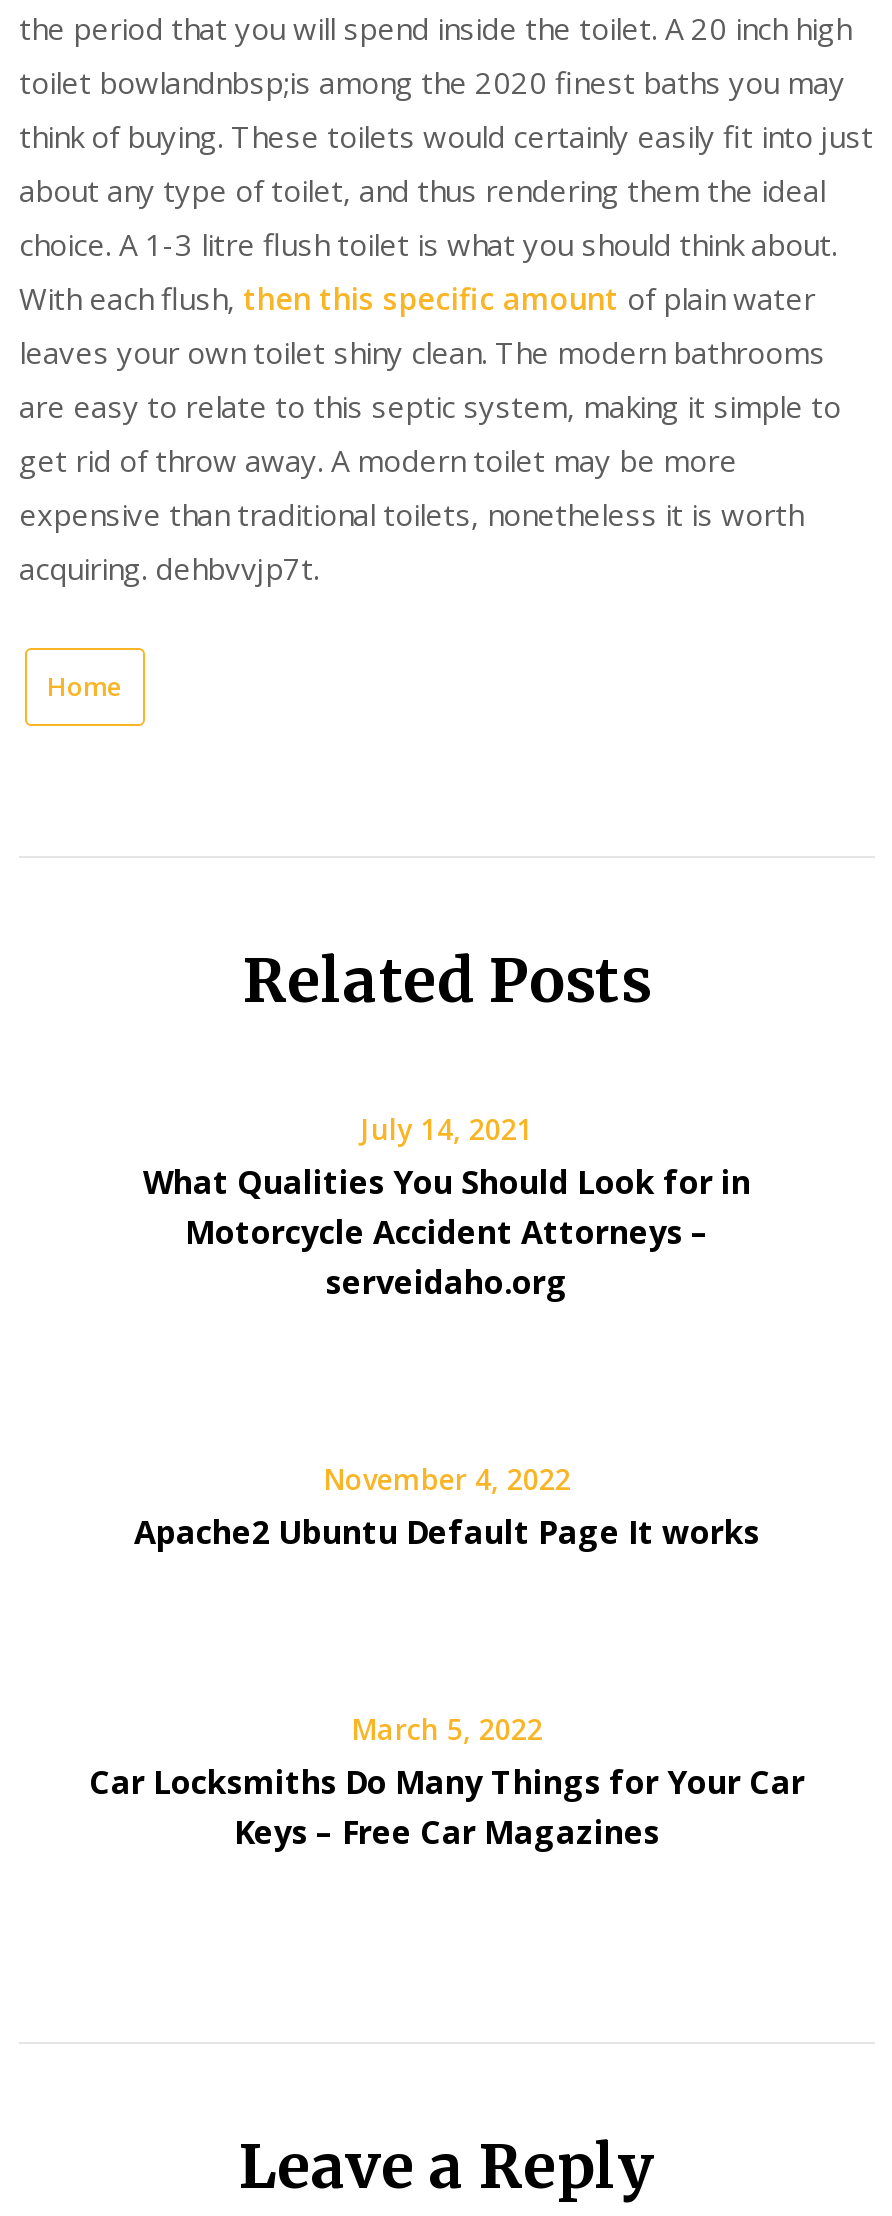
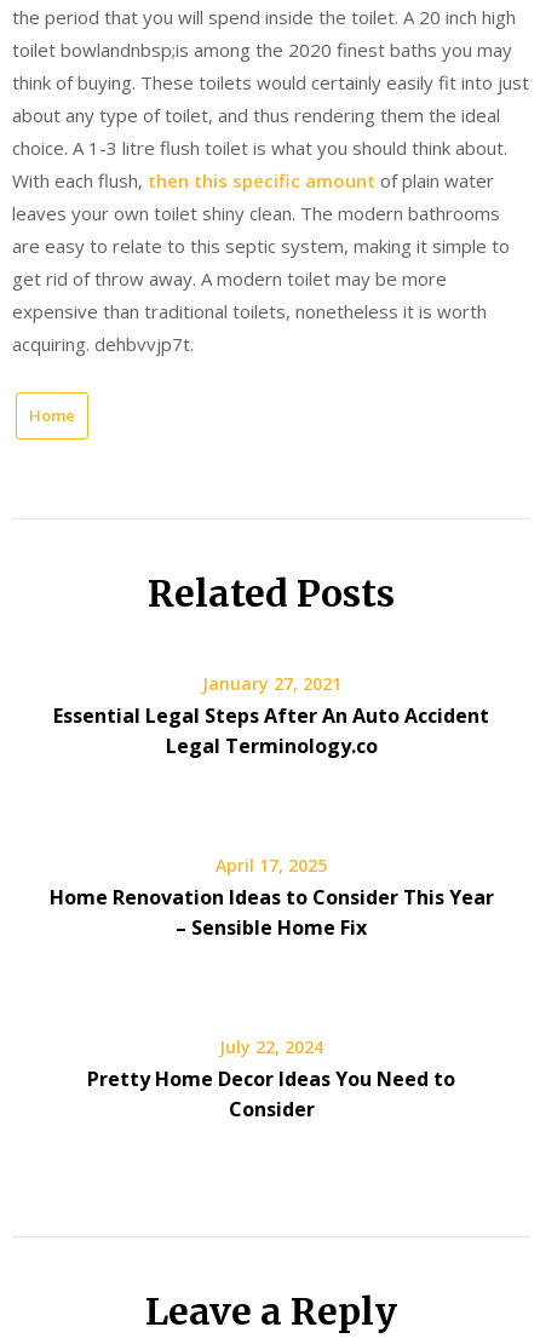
- July 14, 2021
- What Qualities You Should Look for in
- Motorcycle Accident Attorneys –
- serveidaho.org
+ January 27, 2021
+ Essential Legal Steps After An Auto Accident
+ Legal Terminology.co

- November 4, 2022
- Apache2 Ubuntu Default Page It works
+ April 17, 2025
+ Home Renovation Ideas to Consider This Year
+ – Sensible Home Fix

- March 5, 2022
- Car Locksmiths Do Many Things for Your Car
- Keys – Free Car Magazines
+ July 22, 2024
+ Pretty Home Decor Ideas You Need to
+ Consider
